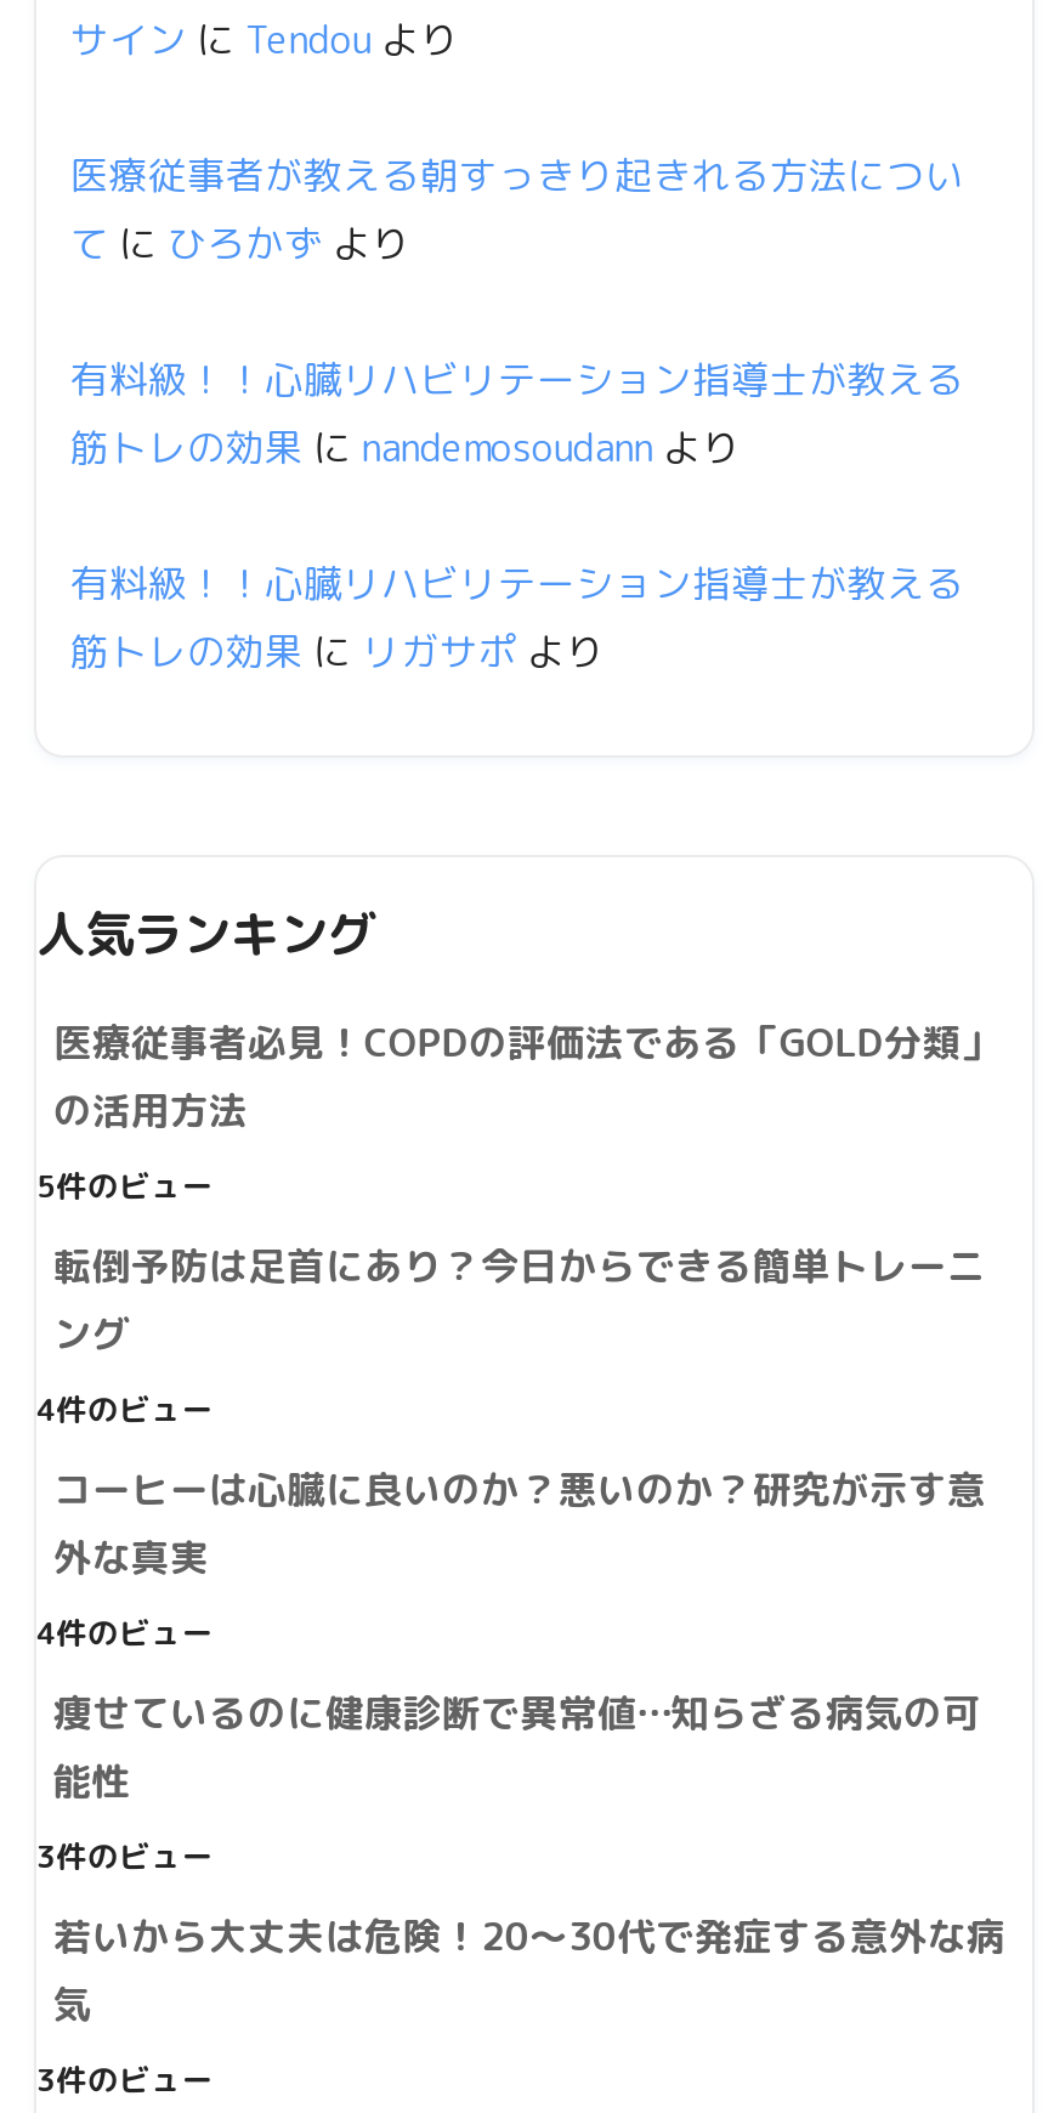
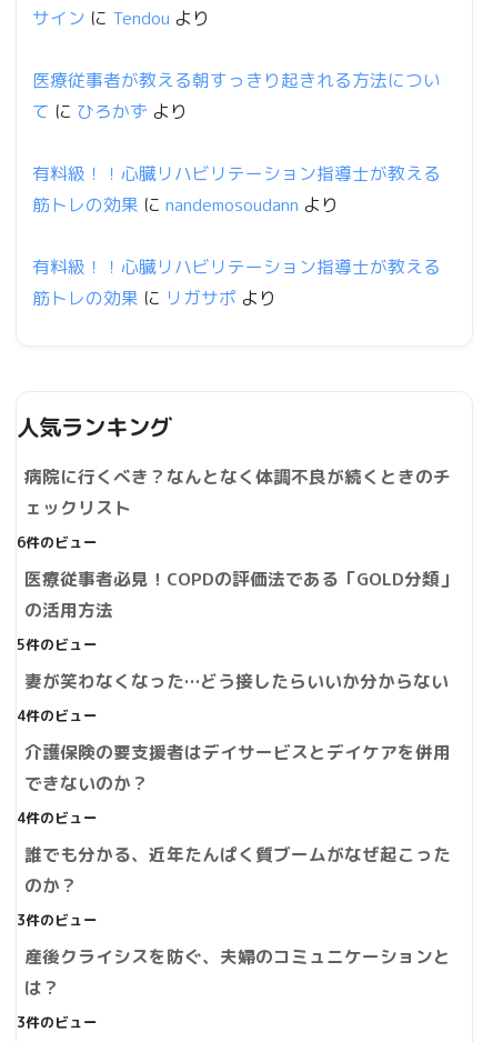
+ 病院に行くべき？なんとなく体調不良が続くときのチ
+ ェックリスト
+ 6件のビュー

moved down: 医療従事者必見！COPDの評価法である「GOLD分類」 | の活用方法 | 5件のビュー

- 転倒予防は足首にあり？今日からできる簡単トレーニ
- ング
+ 妻が笑わなくなった…どう接したらいいか分からない

- コーヒーは心臓に良いのか？悪いのか？研究が示す意
- 外な真実
+ 介護保険の要支援者はデイサービスとデイケアを併用
+ できないのか？

- 痩せているのに健康診断で異常値…知らざる病気の可
- 能性
+ 誰でも分かる、近年たんぱく質ブームがなぜ起こった
+ のか？

- 若いから大丈夫は危険！20～30代で発症する意外な病
- 気
+ 産後クライシスを防ぐ、夫婦のコミュニケーションと
+ は？
